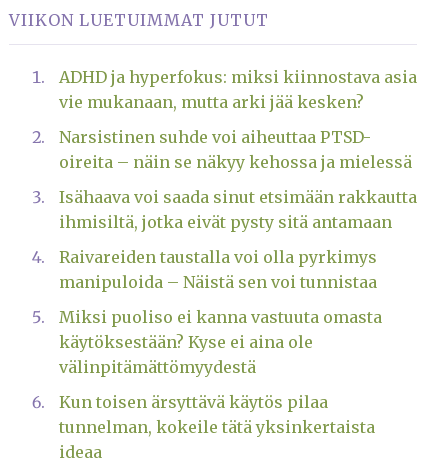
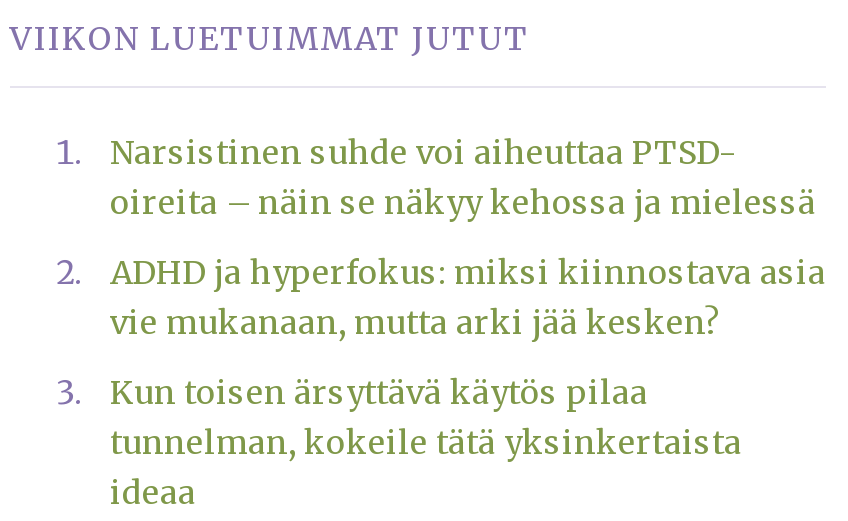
moved down: ADHD ja hyperfokus: miksi kiinnostava asia | vie mukanaan, mutta arki jää kesken?

moved up: Narsistinen suhde voi aiheuttaa PTSD- | oireita – näin se näkyy kehossa ja mielessä

- Isähaava voi saada sinut etsimään rakkautta
- ihmisiltä, jotka eivät pysty sitä antamaan
- Raivareiden taustalla voi olla pyrkimys
- manipuloida – Näistä sen voi tunnistaa
- Miksi puoliso ei kanna vastuuta omasta
- käytöksestään? Kyse ei aina ole
- välinpitämättömyydestä
